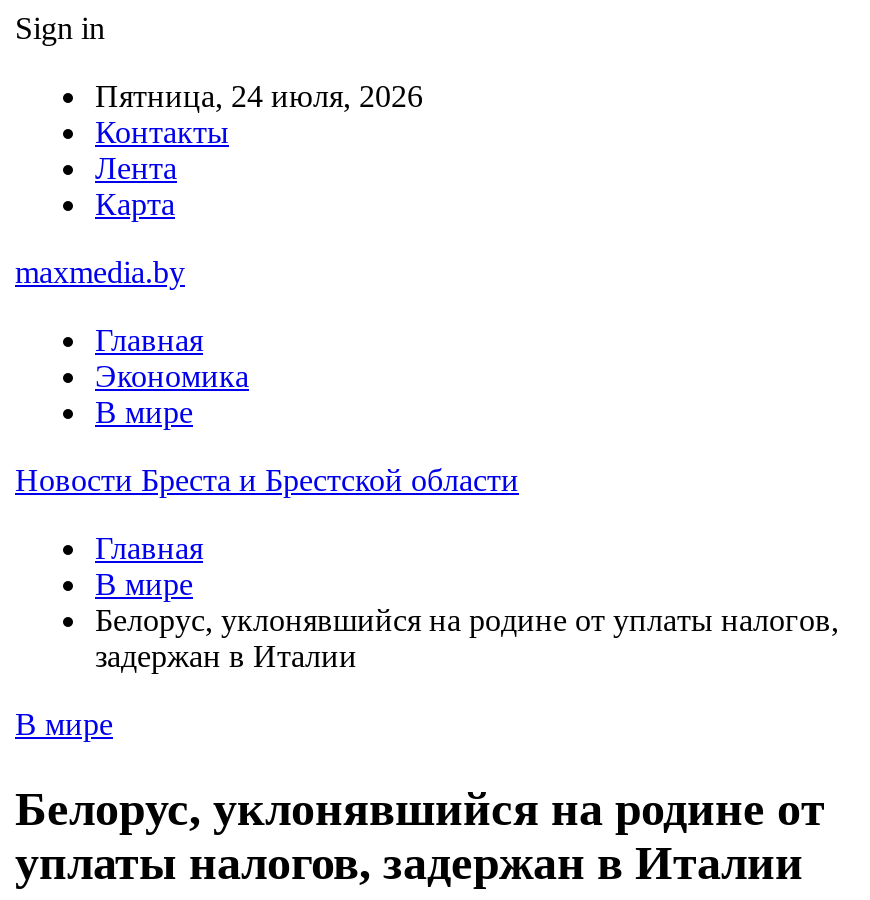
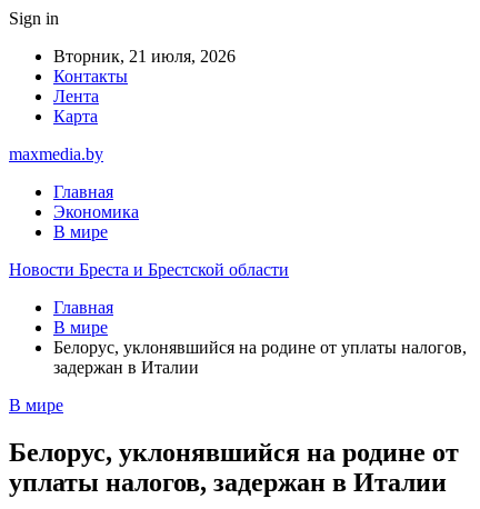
- Пятница, 24 июля, 2026
+ Вторник, 21 июля, 2026
